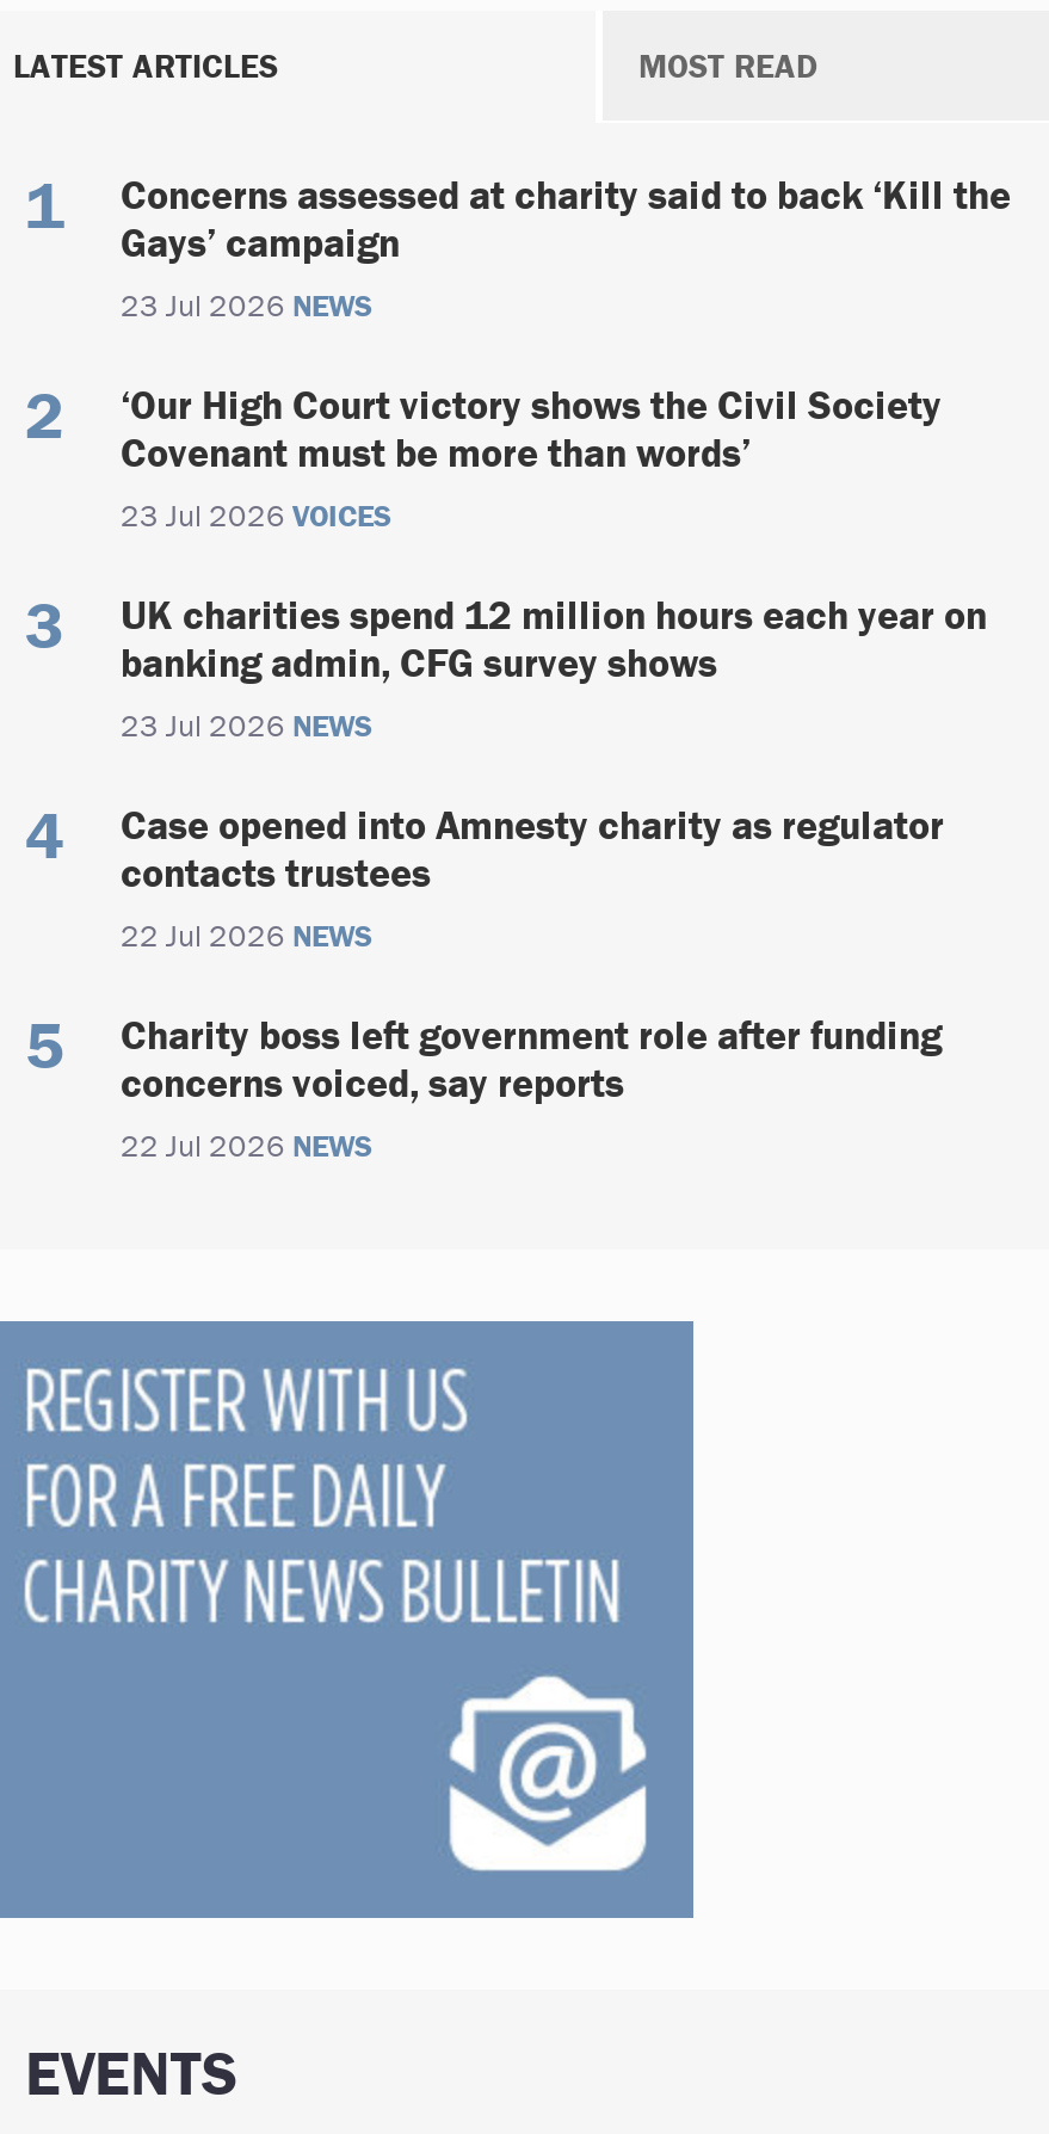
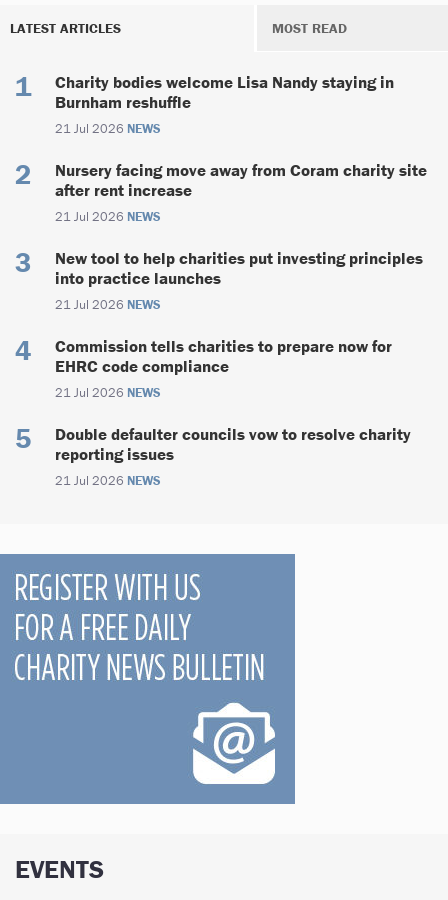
- Concerns assessed at charity said to back ‘Kill the
- Gays’ campaign
- 23 Jul 2026 NEWS
+ Charity bodies welcome Lisa Nandy staying in
+ Burnham reshuffle
+ 21 Jul 2026 NEWS

- ‘Our High Court victory shows the Civil Society
- Covenant must be more than words’
- 23 Jul 2026 VOICES
+ Nursery facing move away from Coram charity site
+ after rent increase
+ 21 Jul 2026 NEWS

- UK charities spend 12 million hours each year on
- banking admin, CFG survey shows
- 23 Jul 2026 NEWS
+ New tool to help charities put investing principles
+ into practice launches
+ 21 Jul 2026 NEWS

- Case opened into Amnesty charity as regulator
- contacts trustees
- 22 Jul 2026 NEWS
+ Commission tells charities to prepare now for
+ EHRC code compliance
+ 21 Jul 2026 NEWS

- Charity boss left government role after funding
- concerns voiced, say reports
- 22 Jul 2026 NEWS
+ Double defaulter councils vow to resolve charity
+ reporting issues
+ 21 Jul 2026 NEWS
